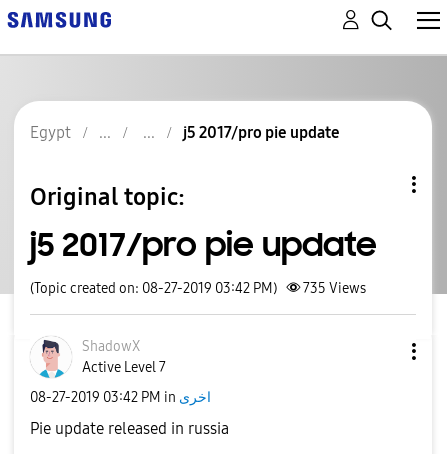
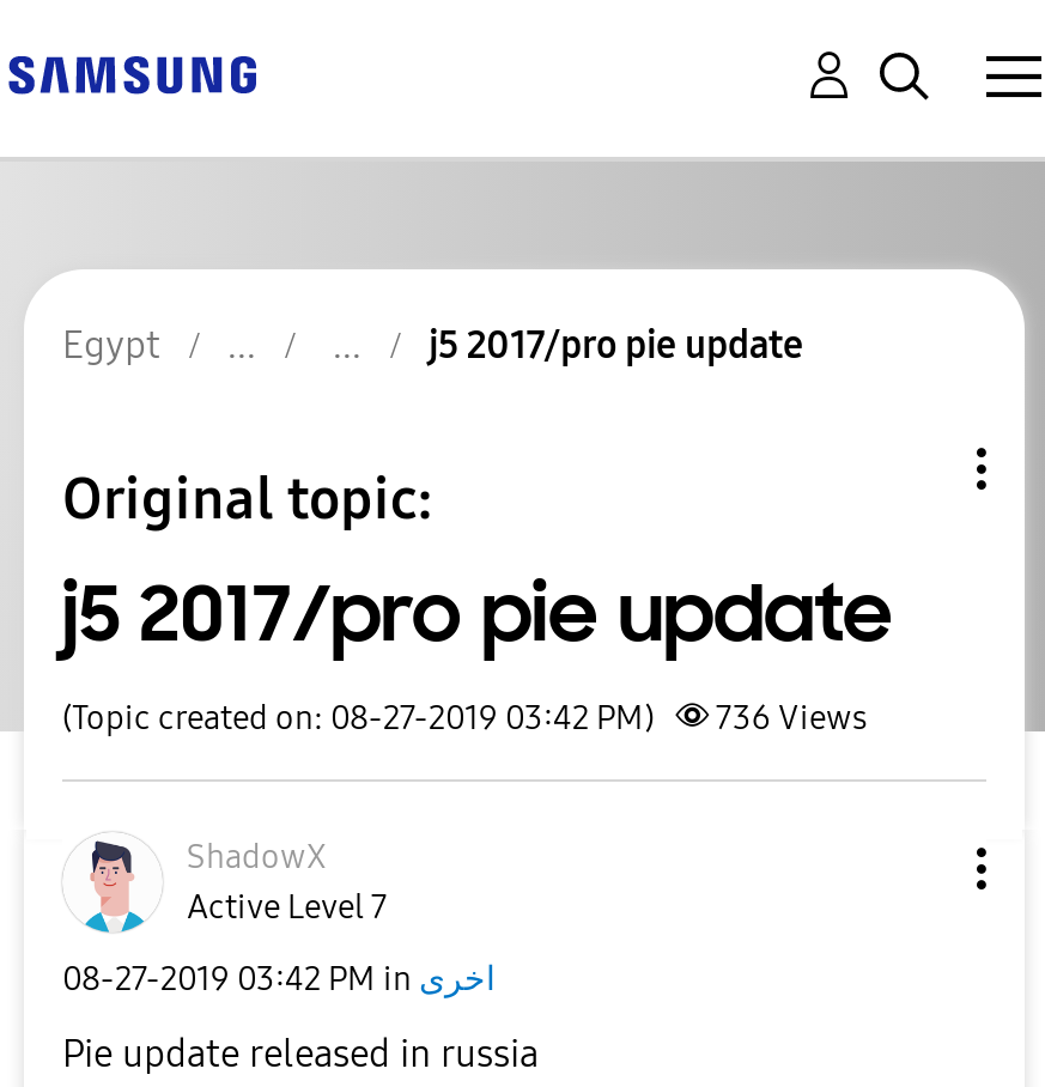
- (Topic created on: 08-27-2019 03:42 PM) 735 Views
+ (Topic created on: 08-27-2019 03:42 PM) 736 Views
